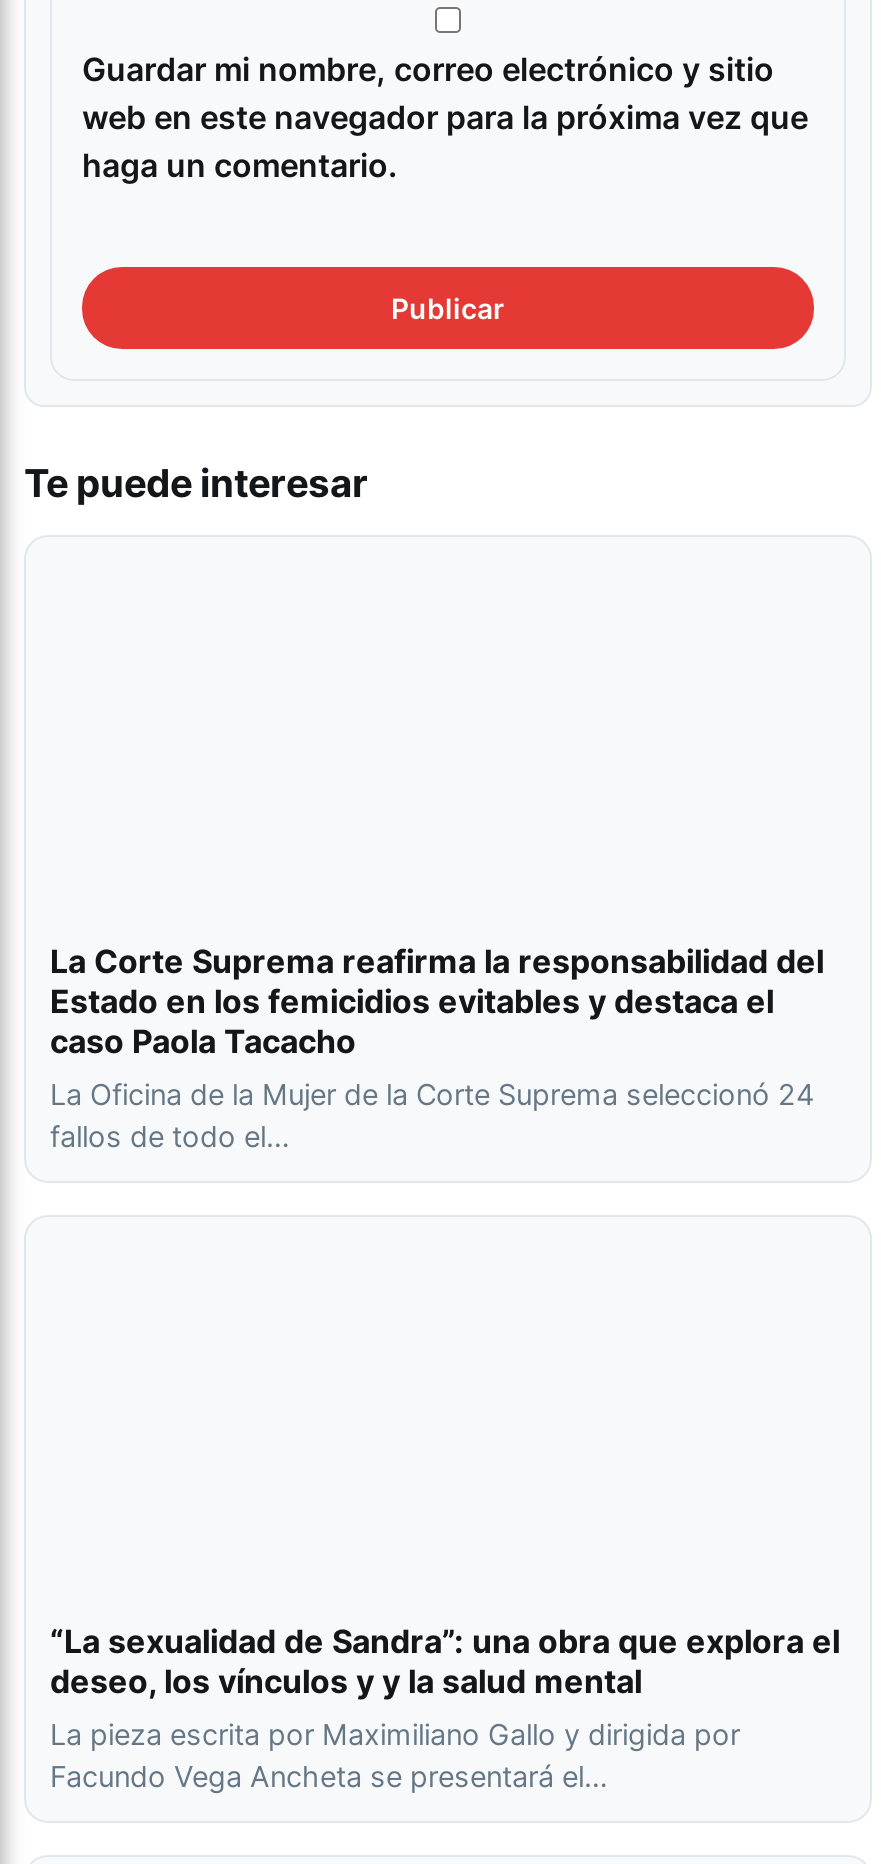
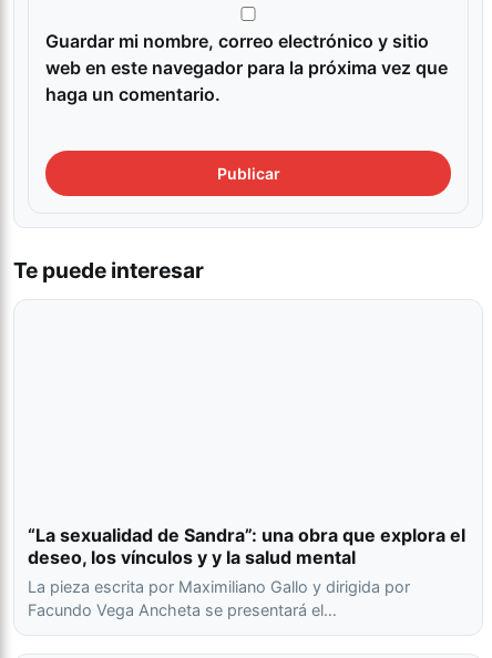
- La Corte Suprema reafirma la responsabilidad del
- Estado en los femicidios evitables y destaca el
- caso Paola Tacacho
- La Oficina de la Mujer de la Corte Suprema seleccionó 24
- fallos de todo el…
